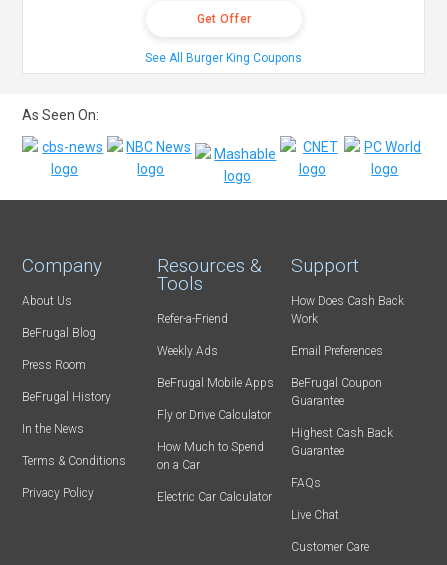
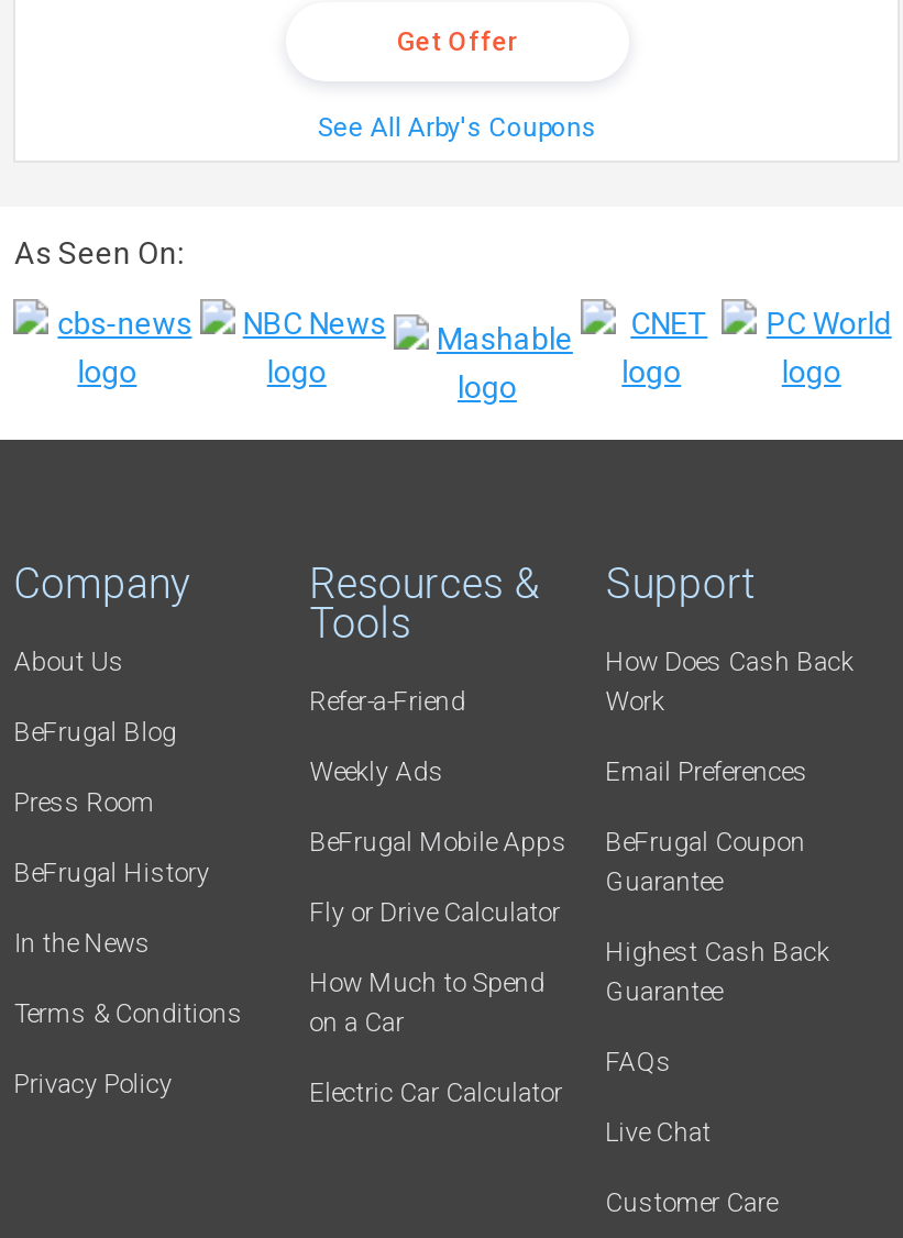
- See All Burger King Coupons
+ See All Arby's Coupons
